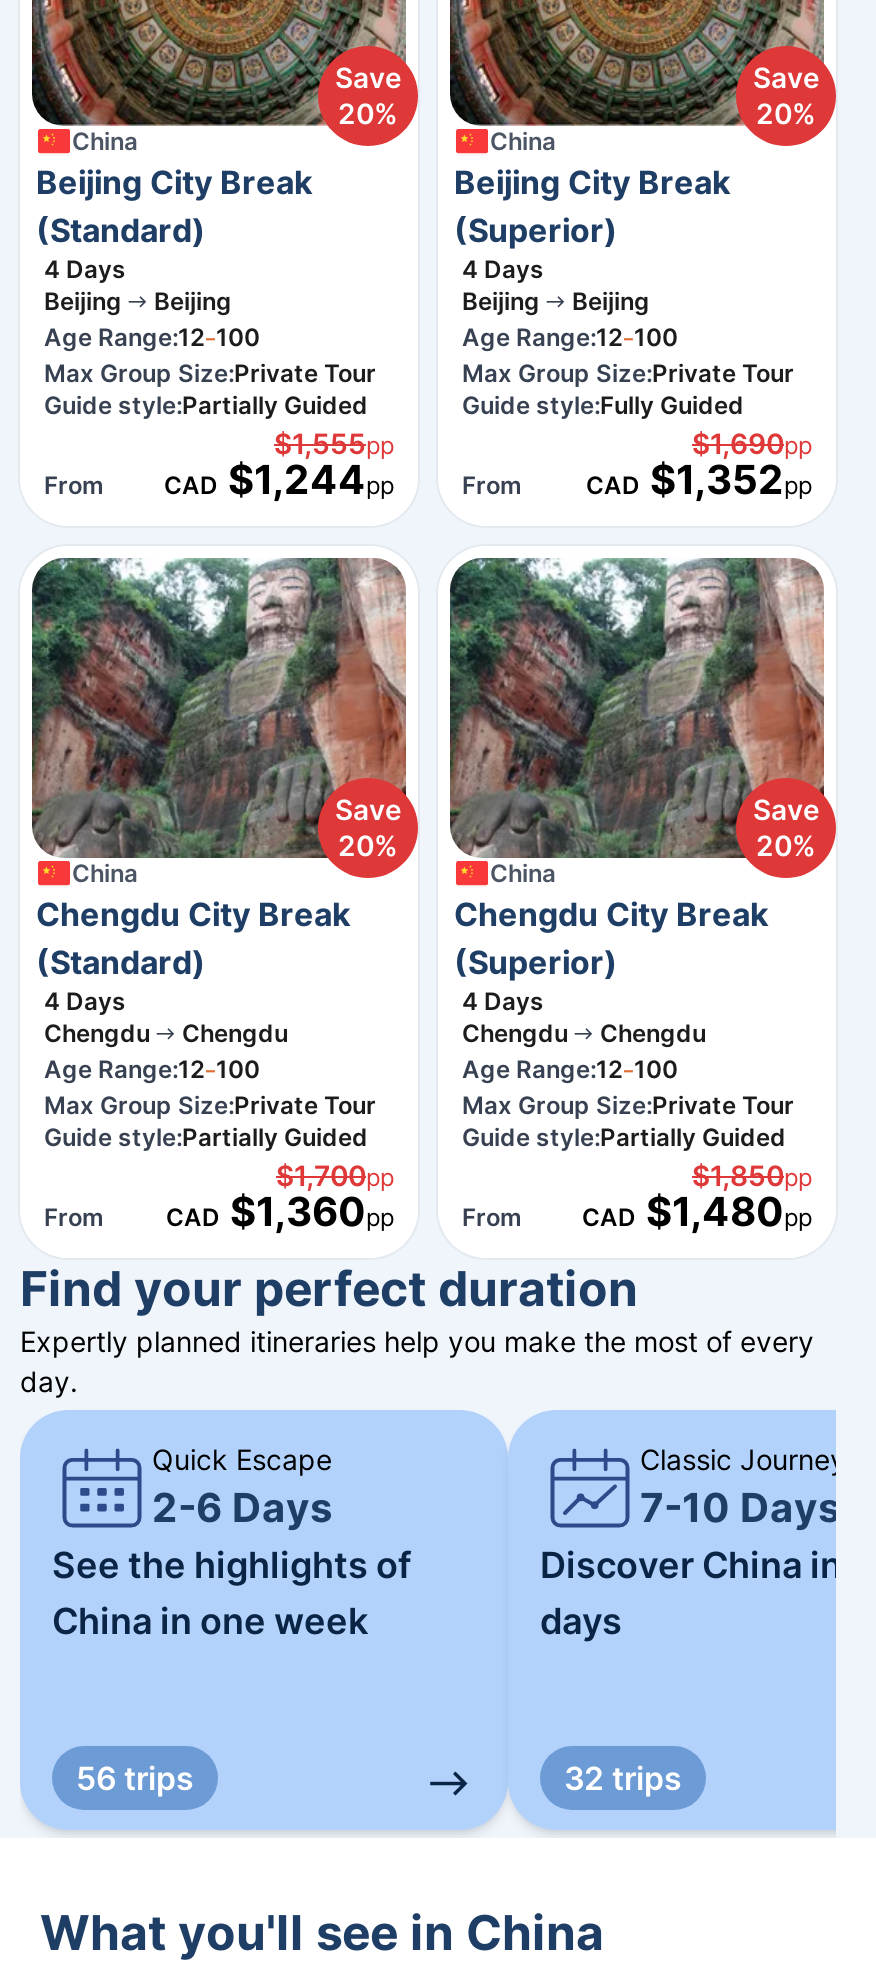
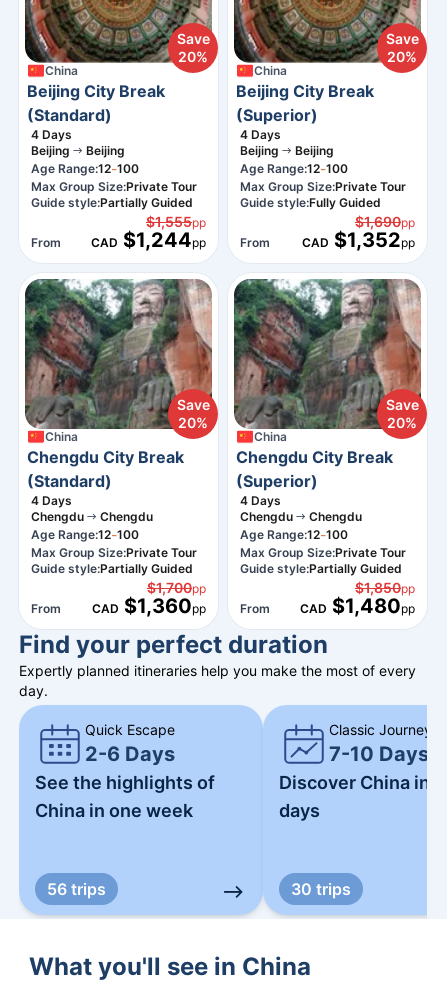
- 32 trips
+ 30 trips
